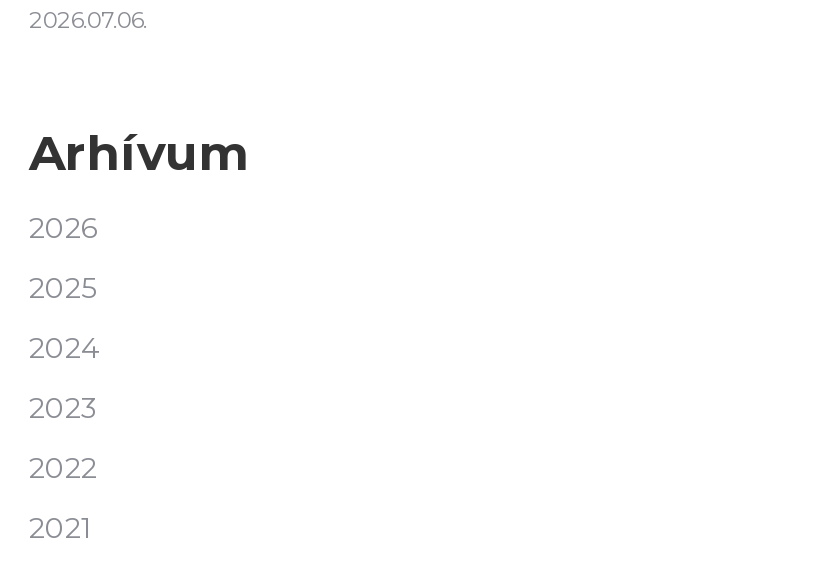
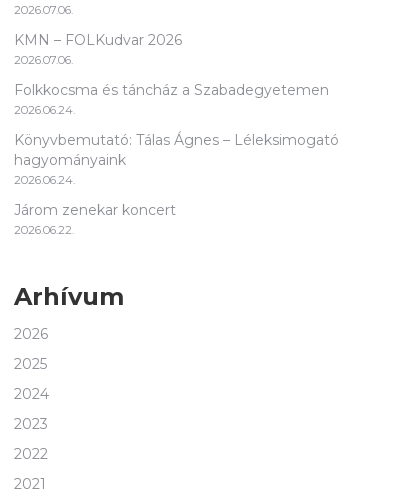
+ KMN – FOLKudvar 2026
+ 2026.07.06.
+ Folkkocsma és táncház a Szabadegyetemen
+ 2026.06.24.
+ Könyvbemutató: Tálas Ágnes – Léleksimogató
+ hagyományaink
+ 2026.06.24.
+ Járom zenekar koncert
+ 2026.06.22.
